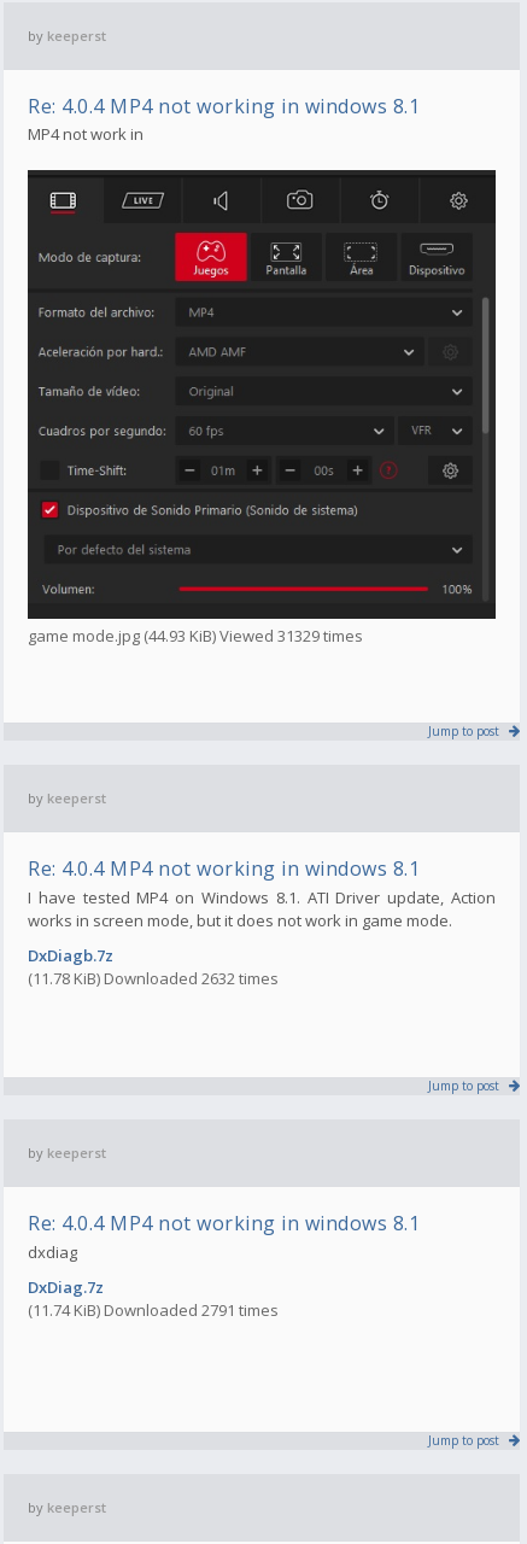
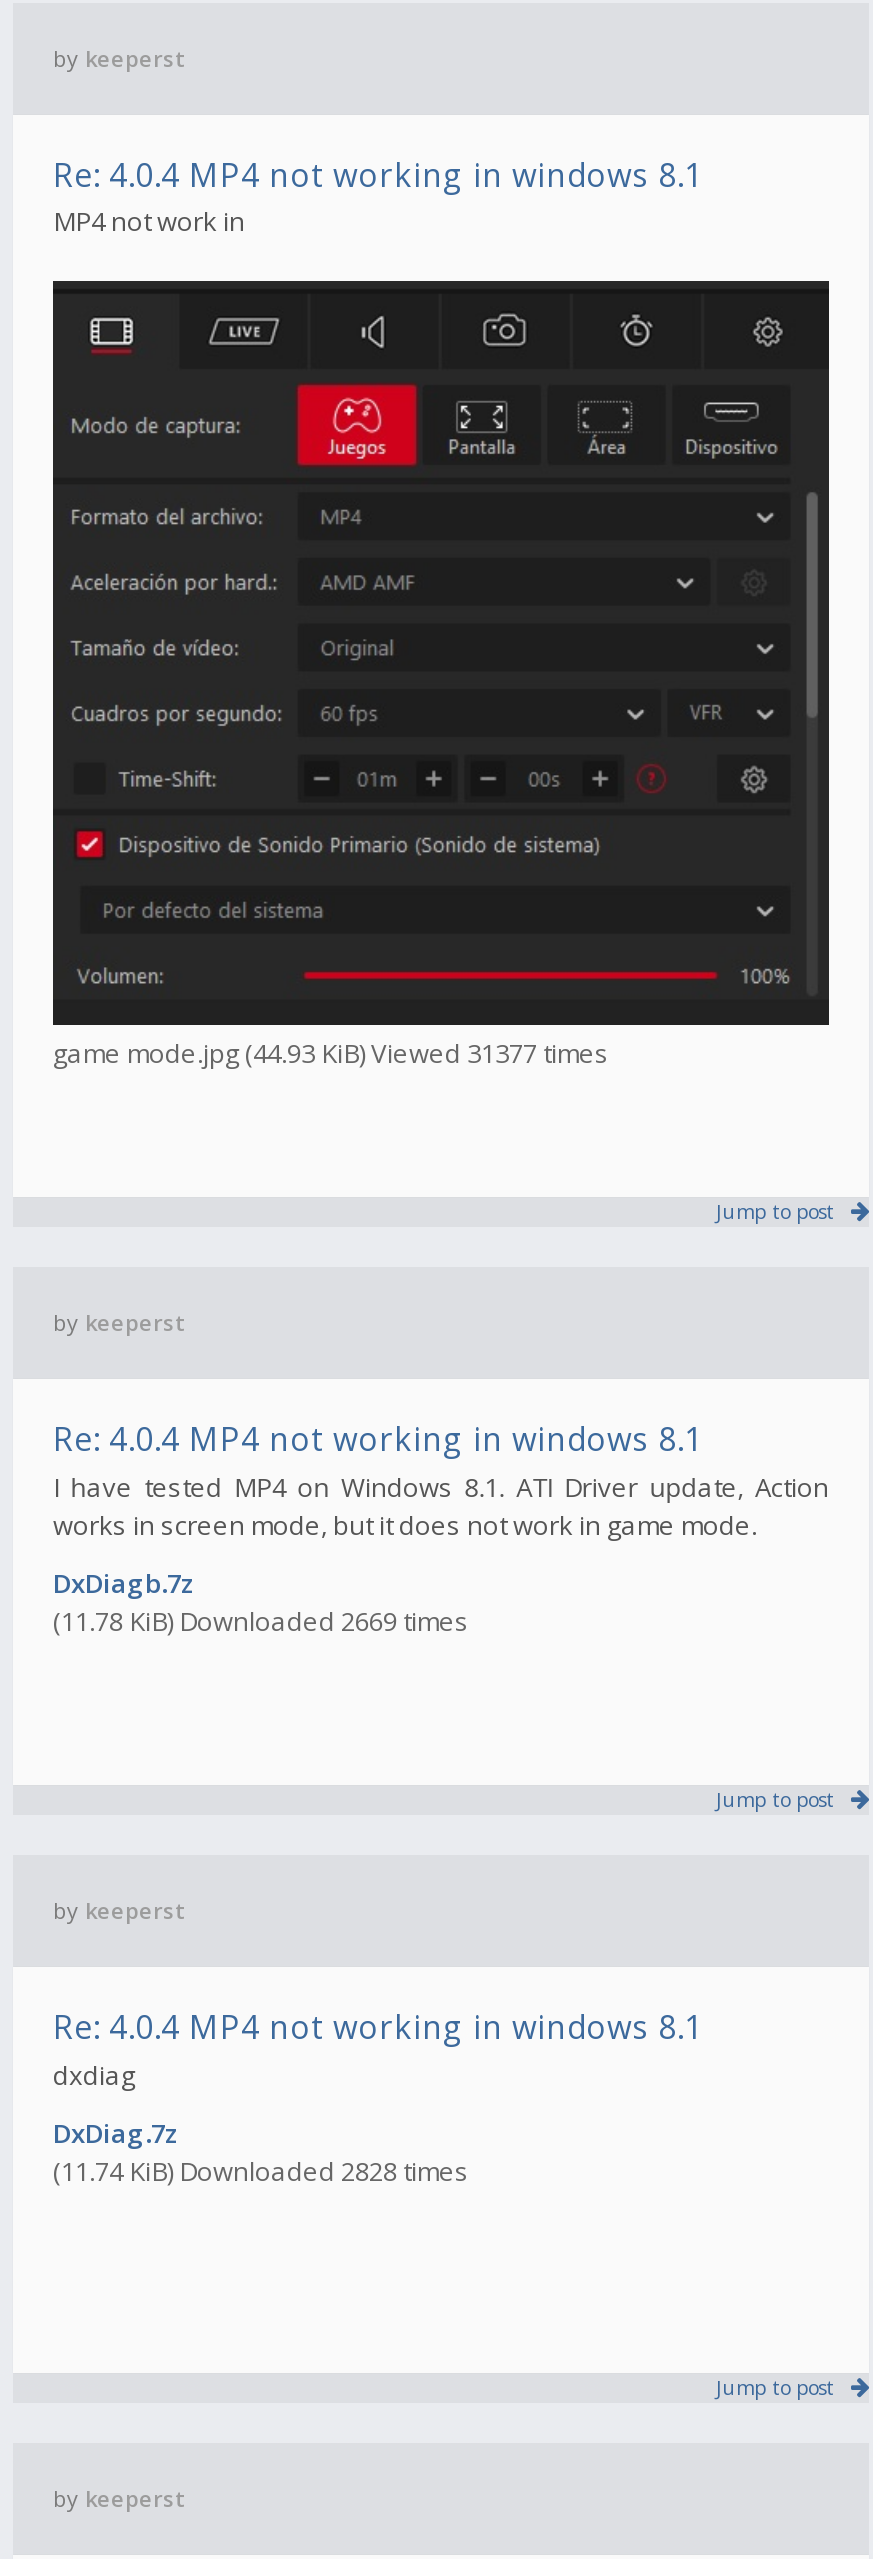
- game mode.jpg (44.93 KiB) Viewed 31329 times
+ game mode.jpg (44.93 KiB) Viewed 31377 times

- (11.78 KiB) Downloaded 2632 times
+ (11.78 KiB) Downloaded 2669 times

- (11.74 KiB) Downloaded 2791 times
+ (11.74 KiB) Downloaded 2828 times
